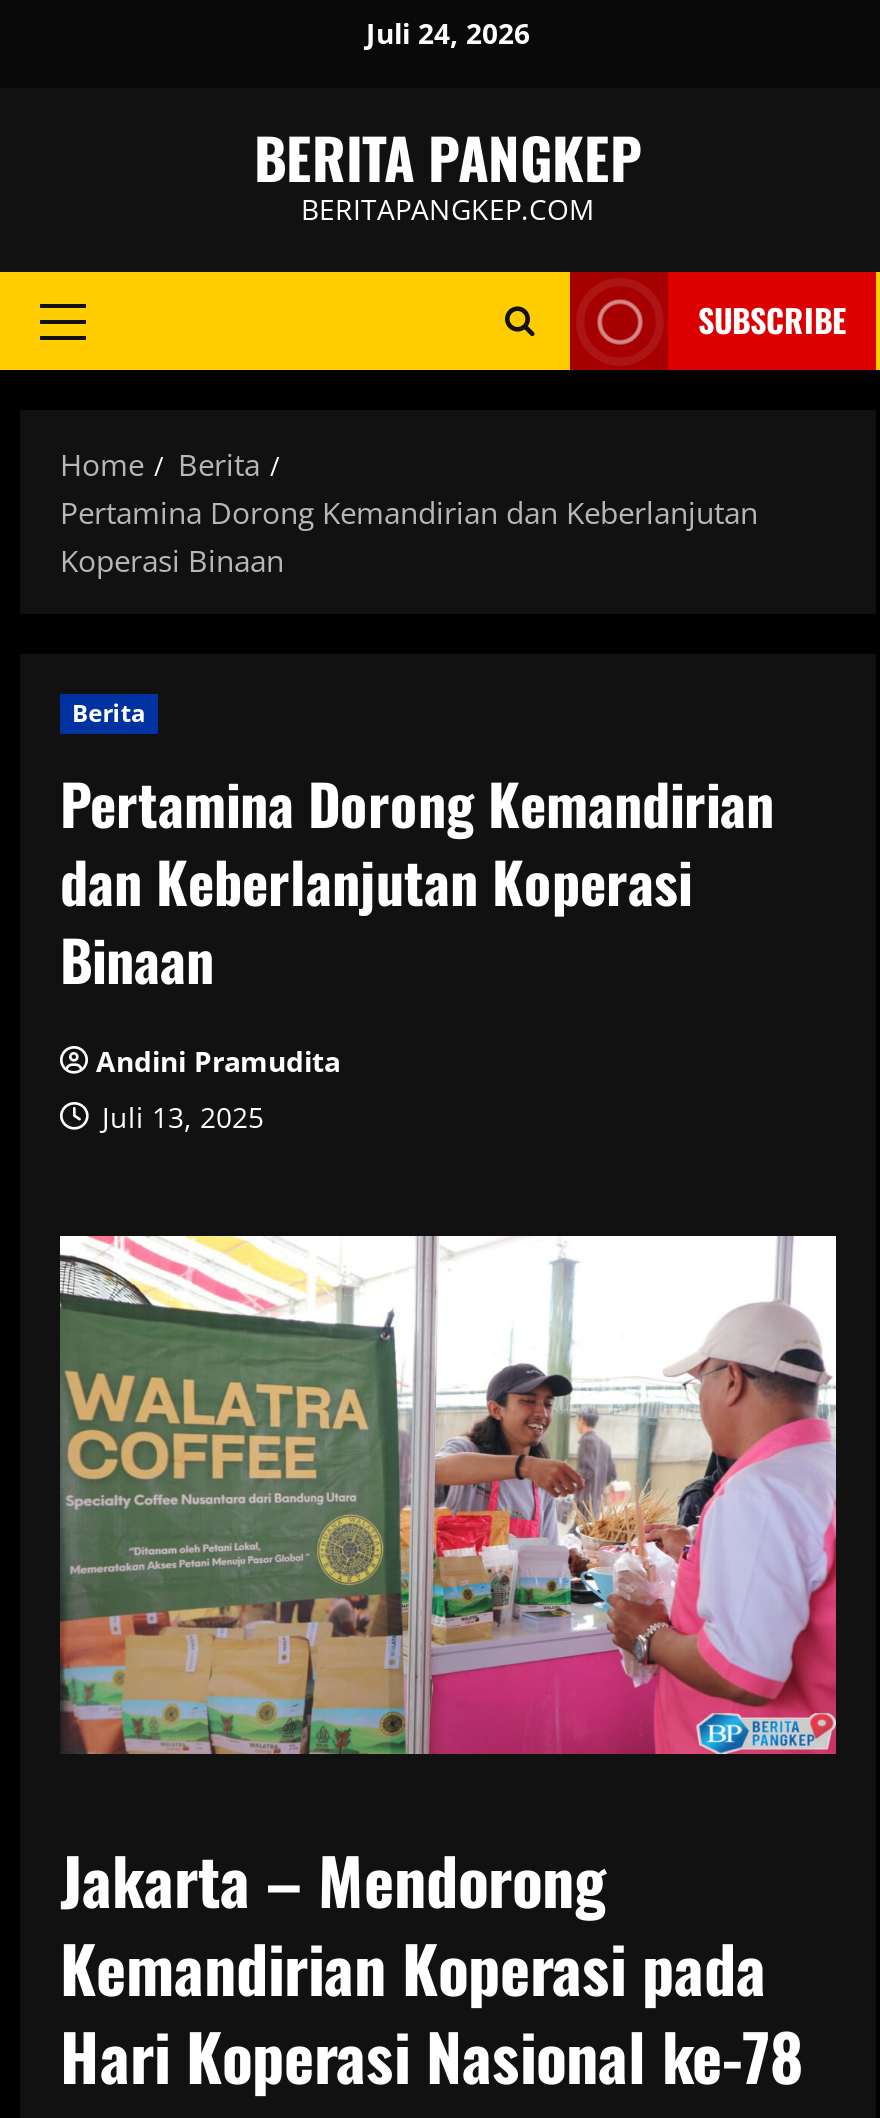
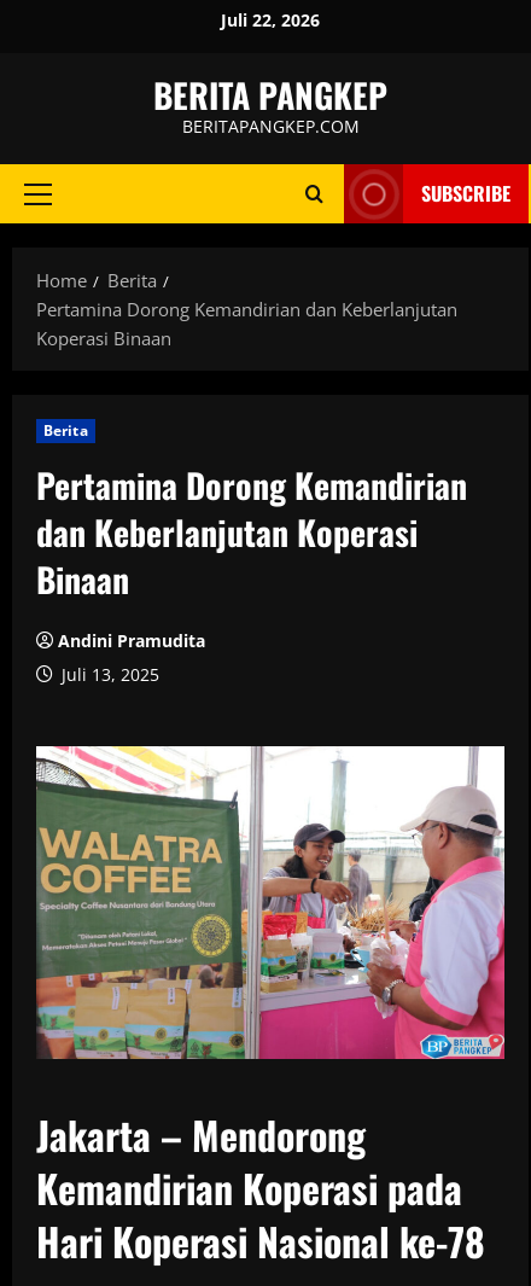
- Juli 24, 2026
+ Juli 22, 2026
